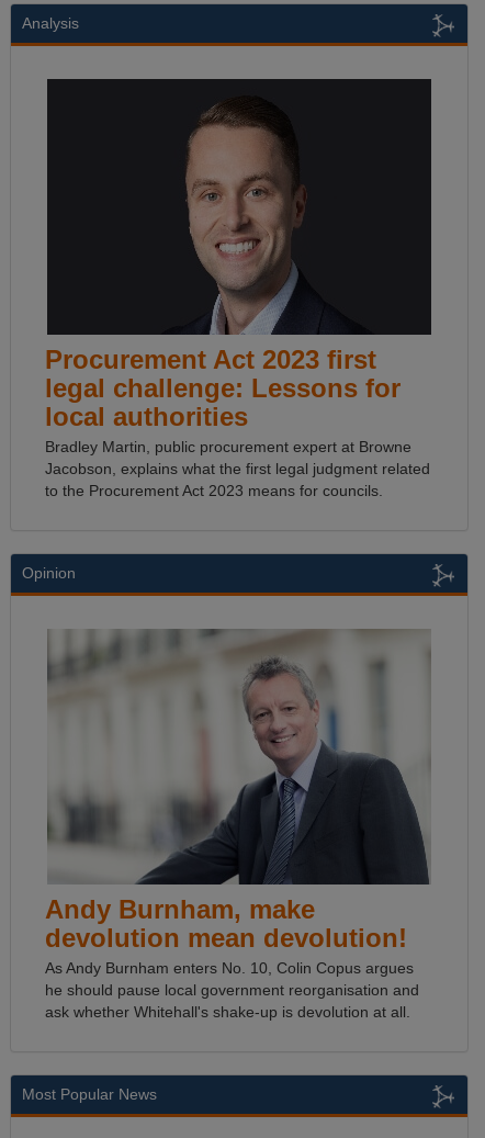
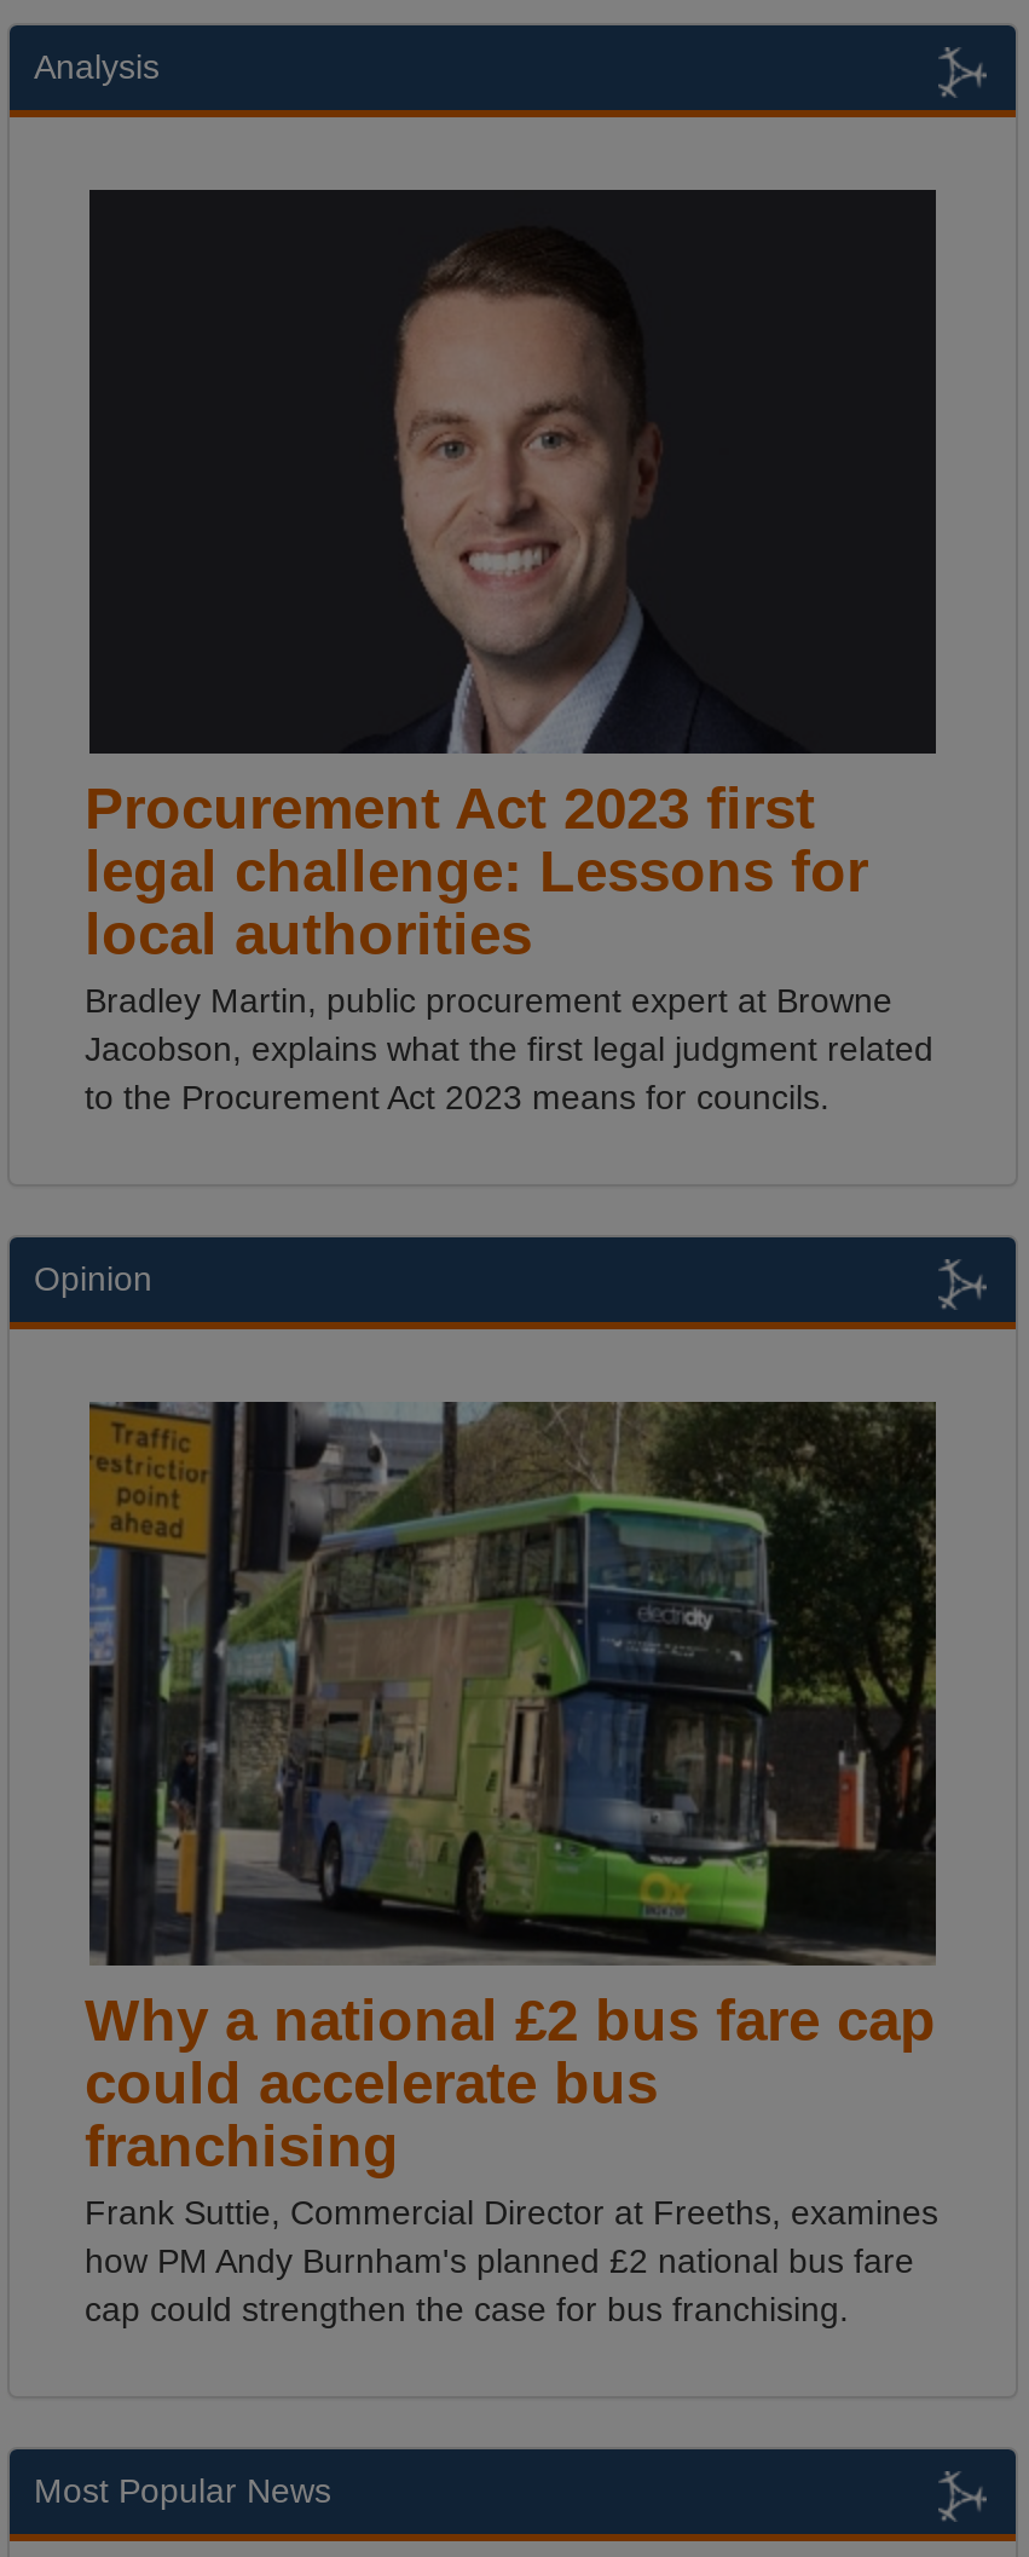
- [image]
- Andy Burnham, make
- devolution mean devolution!
- As Andy Burnham enters No. 10, Colin Copus argues
- he should pause local government reorganisation and
- ask whether Whitehall's shake-up is devolution at all.
+ [image]
+ Why a national £2 bus fare cap
+ could accelerate bus
+ franchising
+ Frank Suttie, Commercial Director at Freeths, examines
+ how PM Andy Burnham's planned £2 national bus fare
+ cap could strengthen the case for bus franchising.
